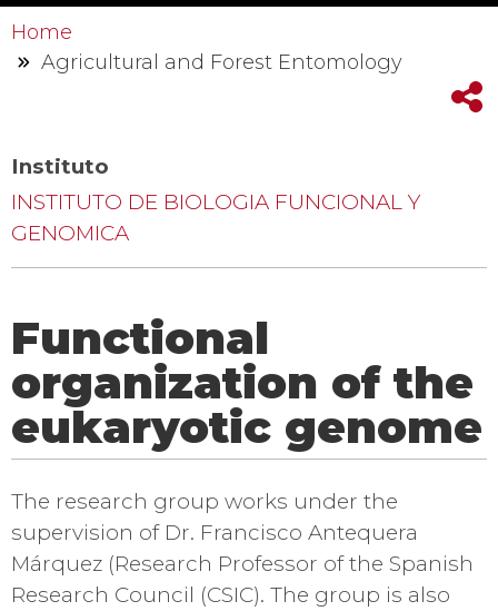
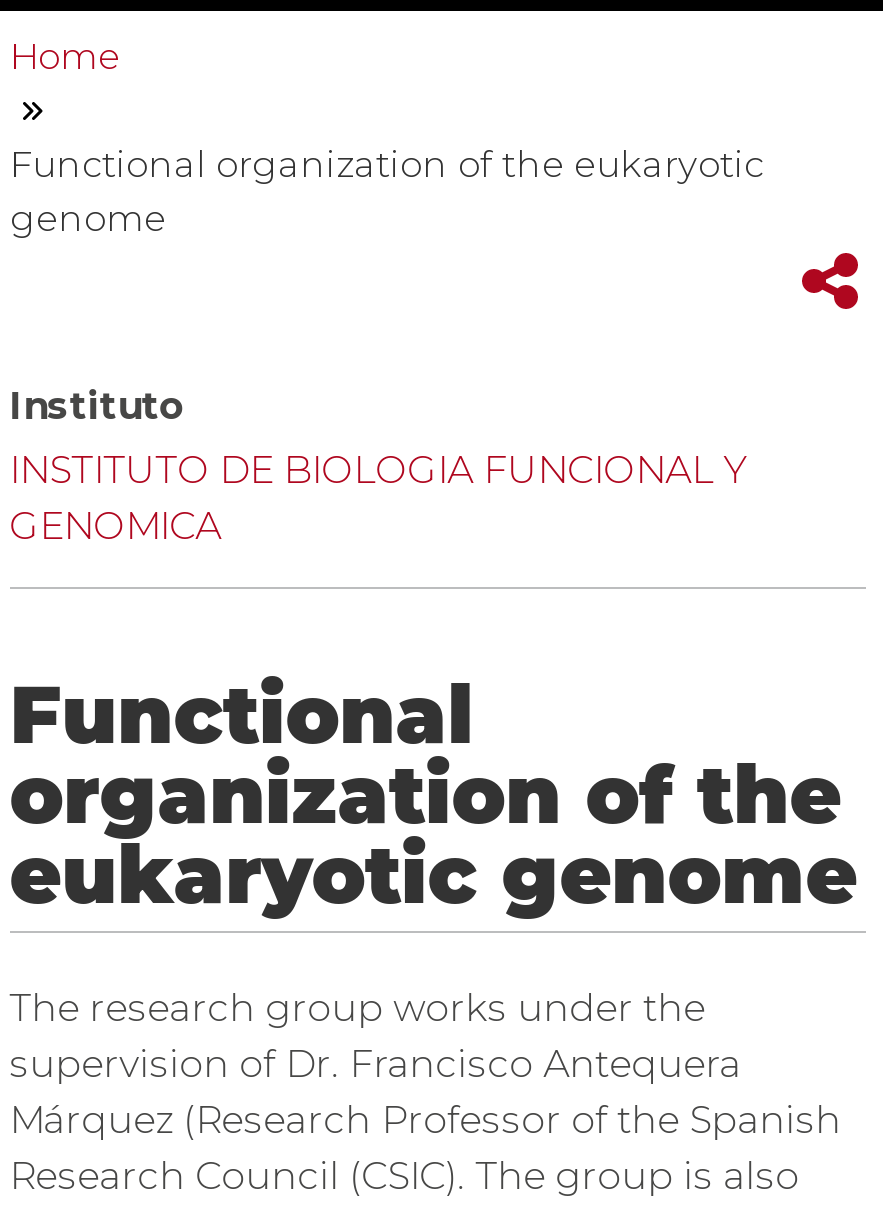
- Agricultural and Forest Entomology
+ Functional organization of the eukaryotic
+ genome
